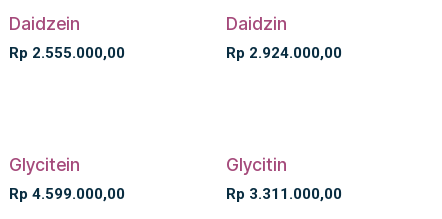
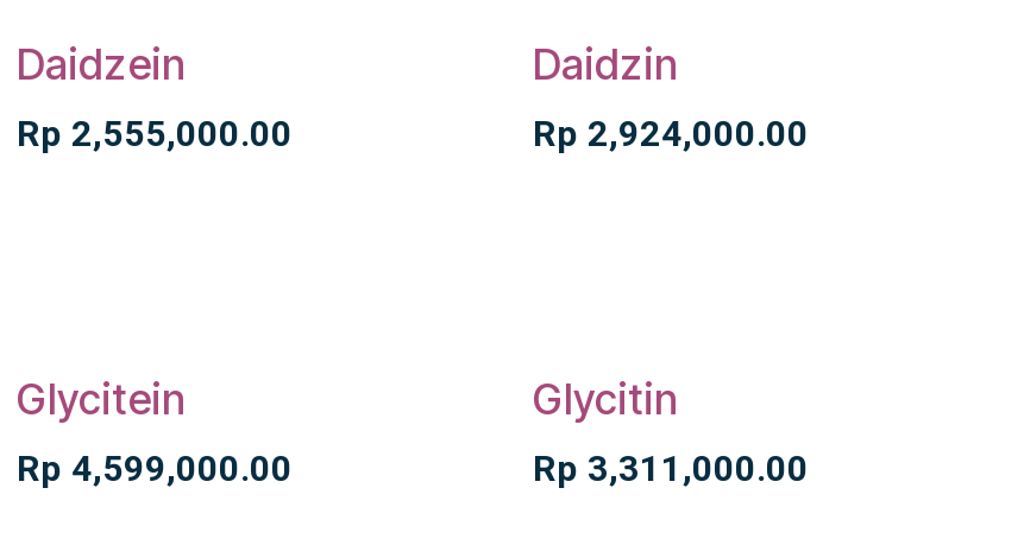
- Rp 2.555.000,00
+ Rp 2,555,000.00

- Rp 2.924.000,00
+ Rp 2,924,000.00

- Rp 4.599.000,00
+ Rp 4,599,000.00

- Rp 3.311.000,00
+ Rp 3,311,000.00
